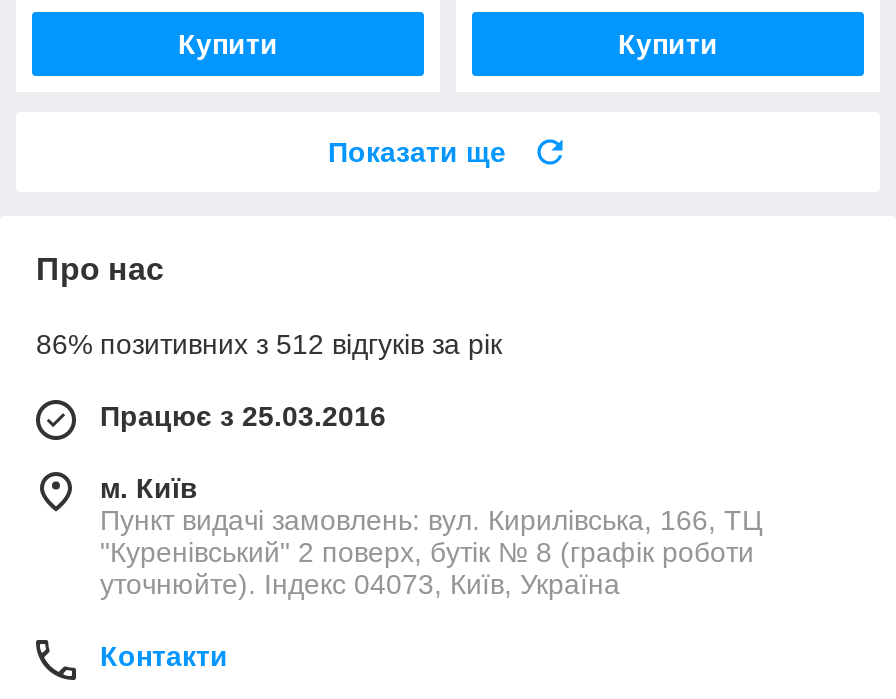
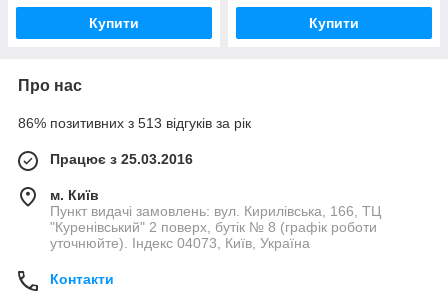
- Показати ще

- 86% позитивних з 512 відгуків за рік
+ 86% позитивних з 513 відгуків за рік
